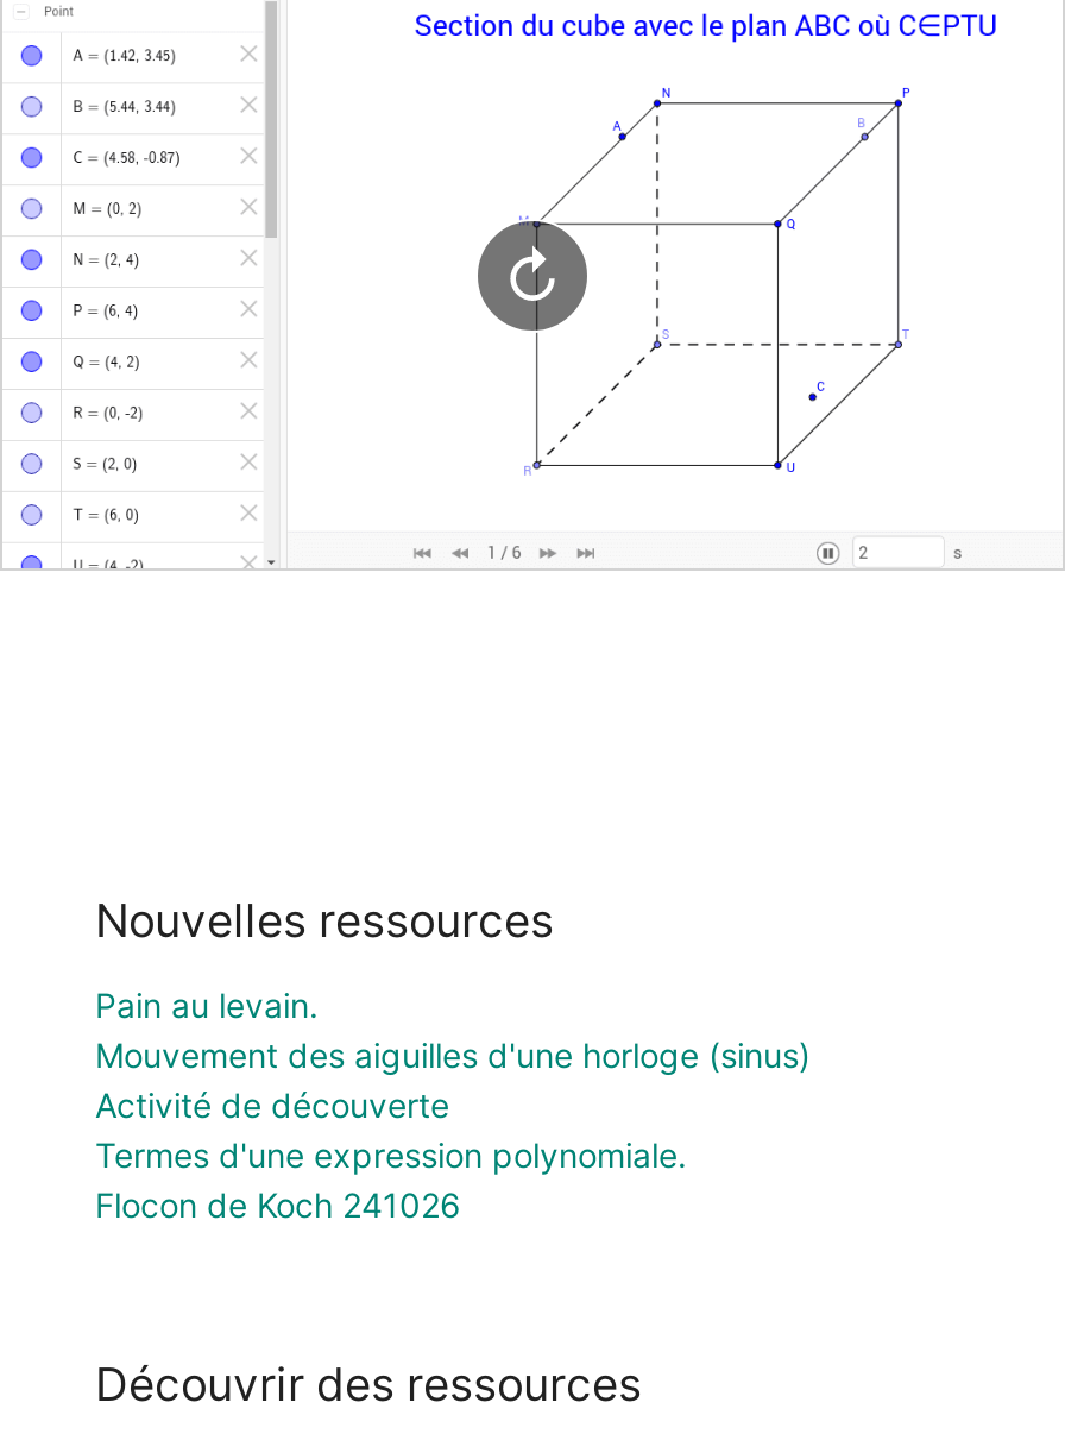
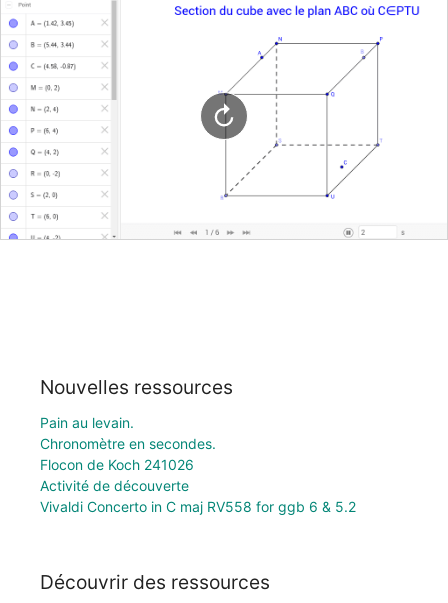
- Mouvement des aiguilles d'une horloge (sinus)
- Termes d'une expression polynomiale.
+ Chronomètre en secondes.

moved down: Activité de découverte

moved up: Flocon de Koch 241026

+ Vivaldi Concerto in C maj RV558 for ggb 6 & 5.2
